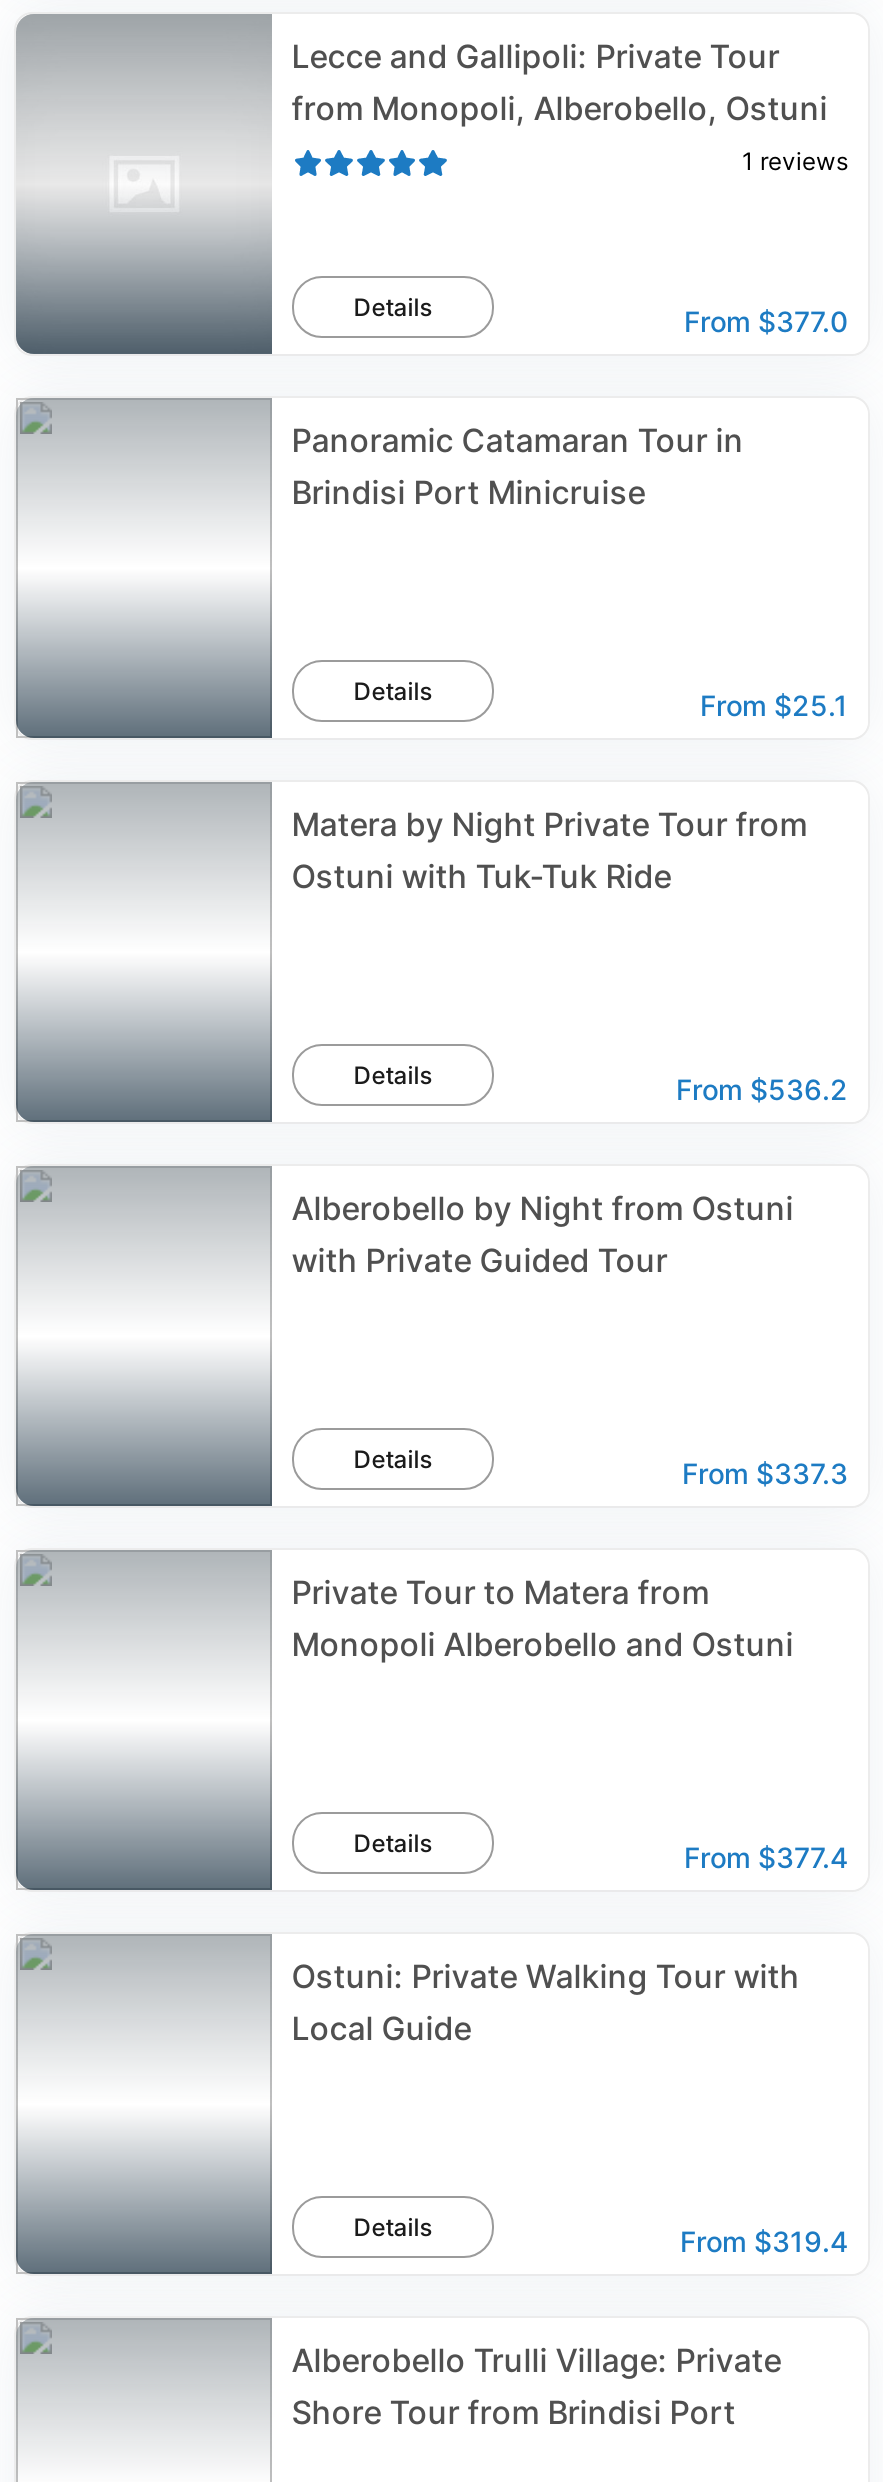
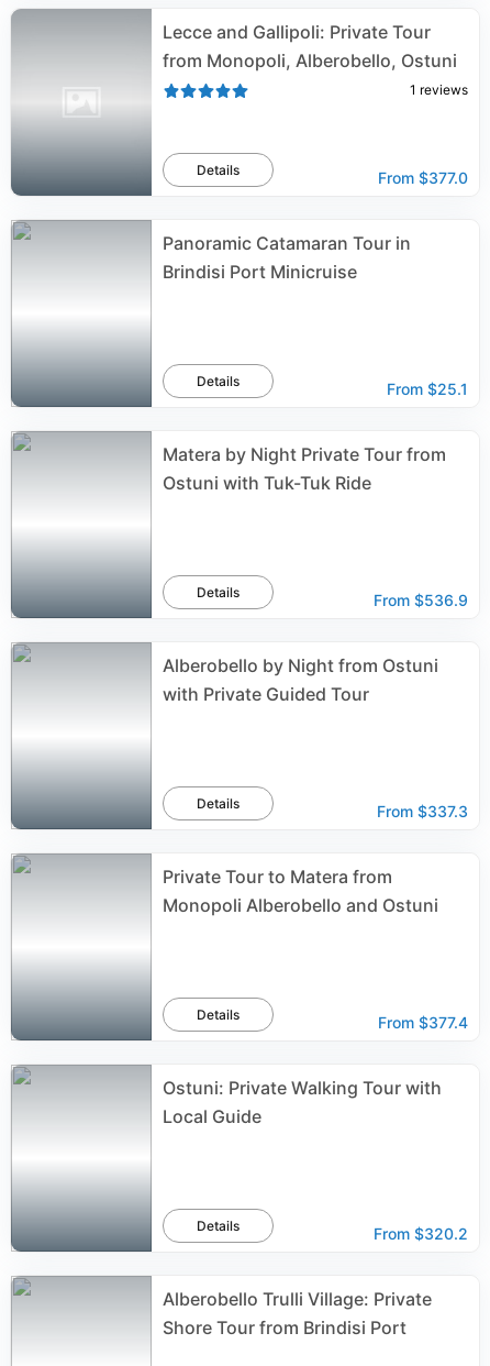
- From $536.2
+ From $536.9

- From $319.4
+ From $320.2
